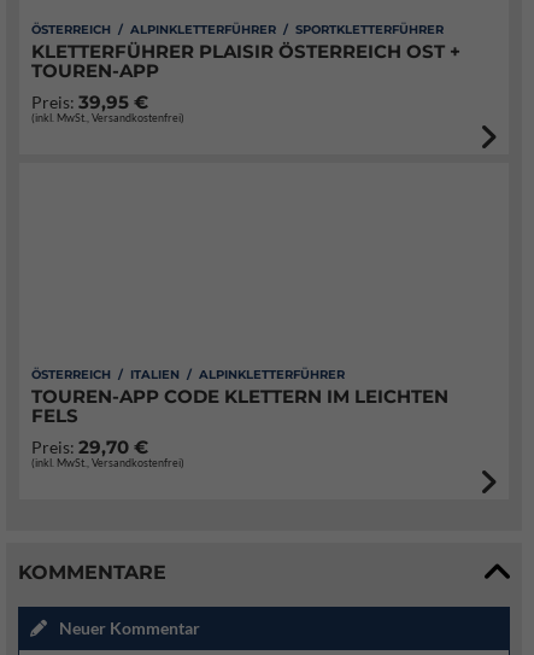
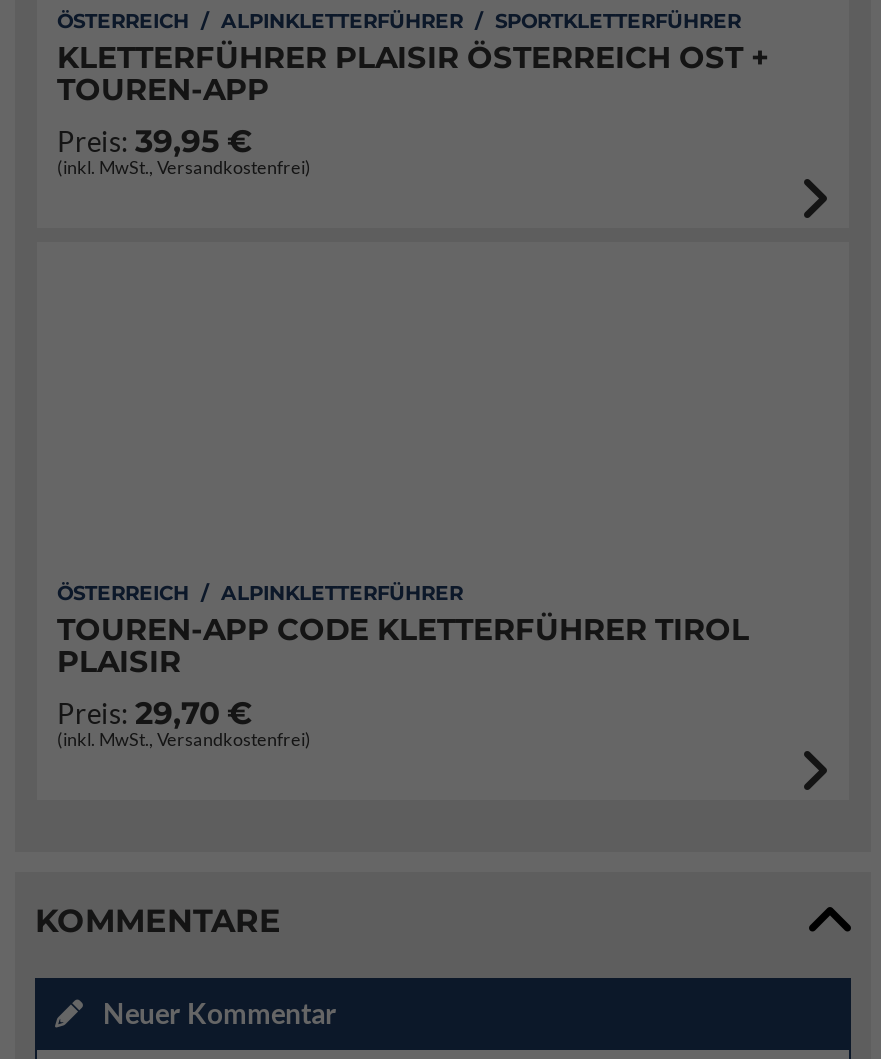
- ÖSTERREICH / ITALIEN / ALPINKLETTERFÜHRER
- TOUREN-APP CODE KLETTERN IM LEICHTEN
- FELS
+ ÖSTERREICH / ALPINKLETTERFÜHRER
+ TOUREN-APP CODE KLETTERFÜHRER TIROL
+ PLAISIR
